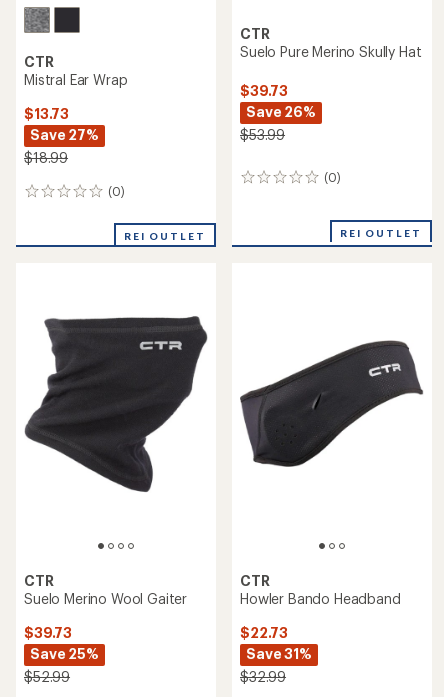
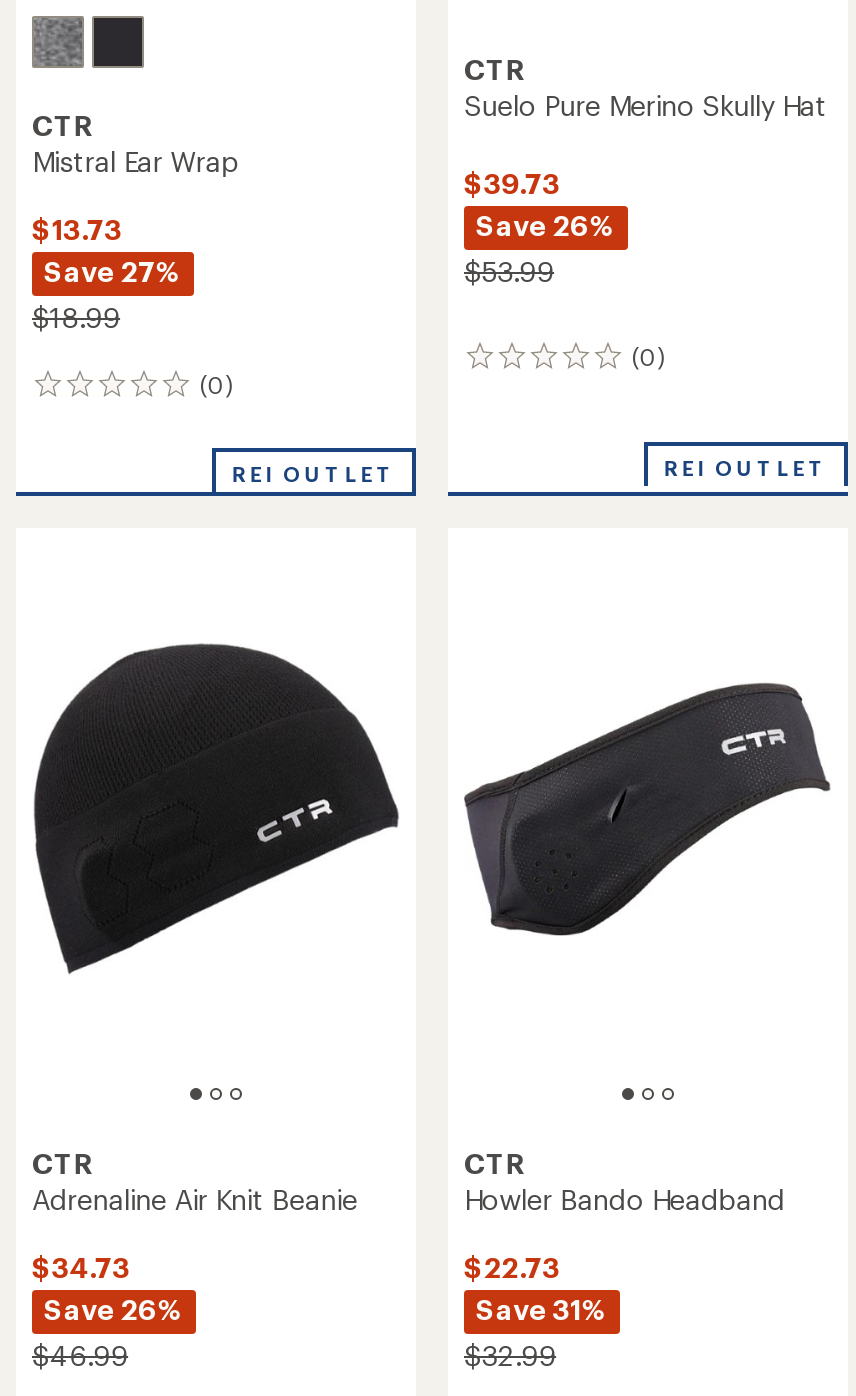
- [image]
+ [image]

- Suelo Merino Wool Gaiter
+ Adrenaline Air Knit Beanie

- $39.73
- Save 25%
+ $34.73
+ Save 26%

- $52.99
+ $46.99
